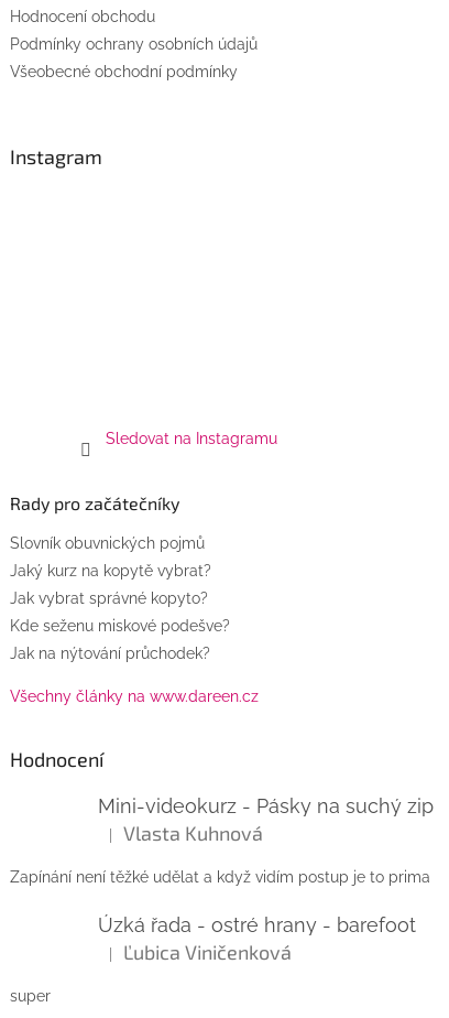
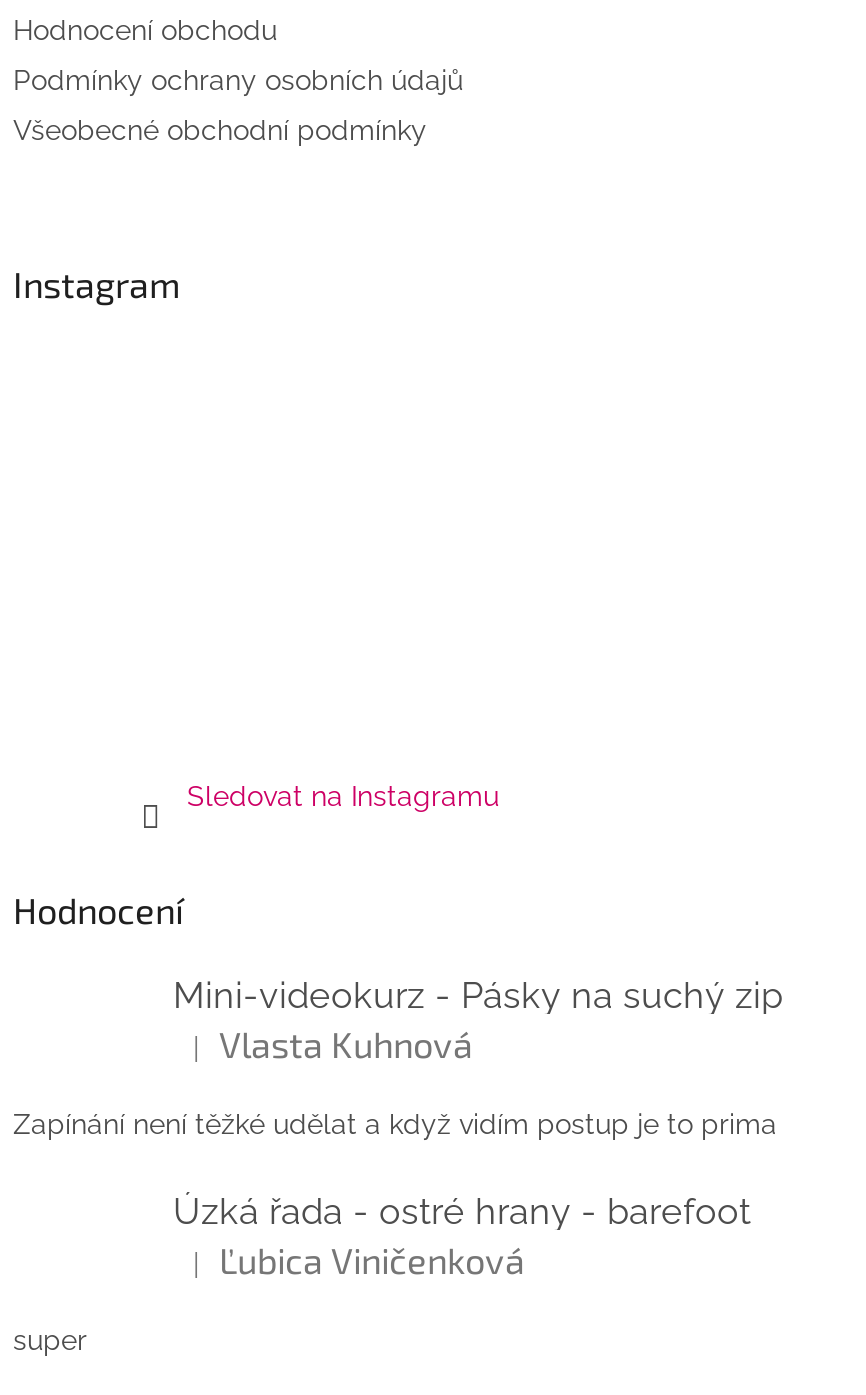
- Rady pro začátečníky
- Slovník obuvnických pojmů
- Jaký kurz na kopytě vybrat?
- Jak vybrat správné kopyto?
- Kde seženu miskové podešve?
- Jak na nýtování průchodek?
- Všechny články na www.dareen.cz
